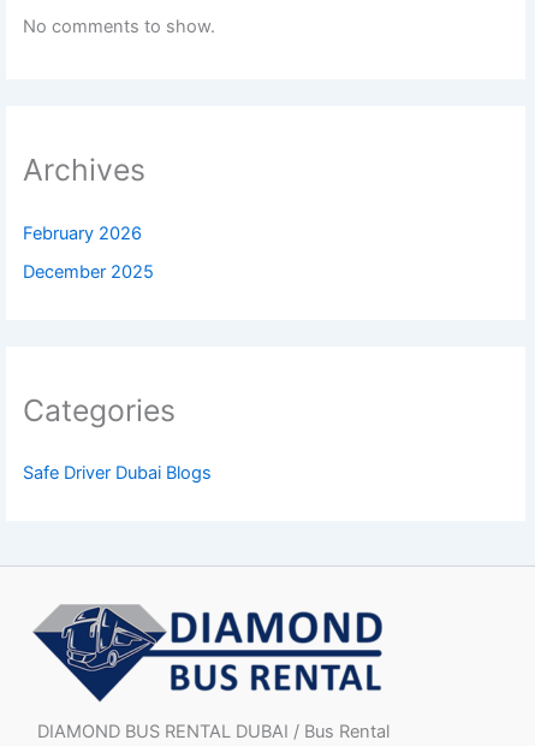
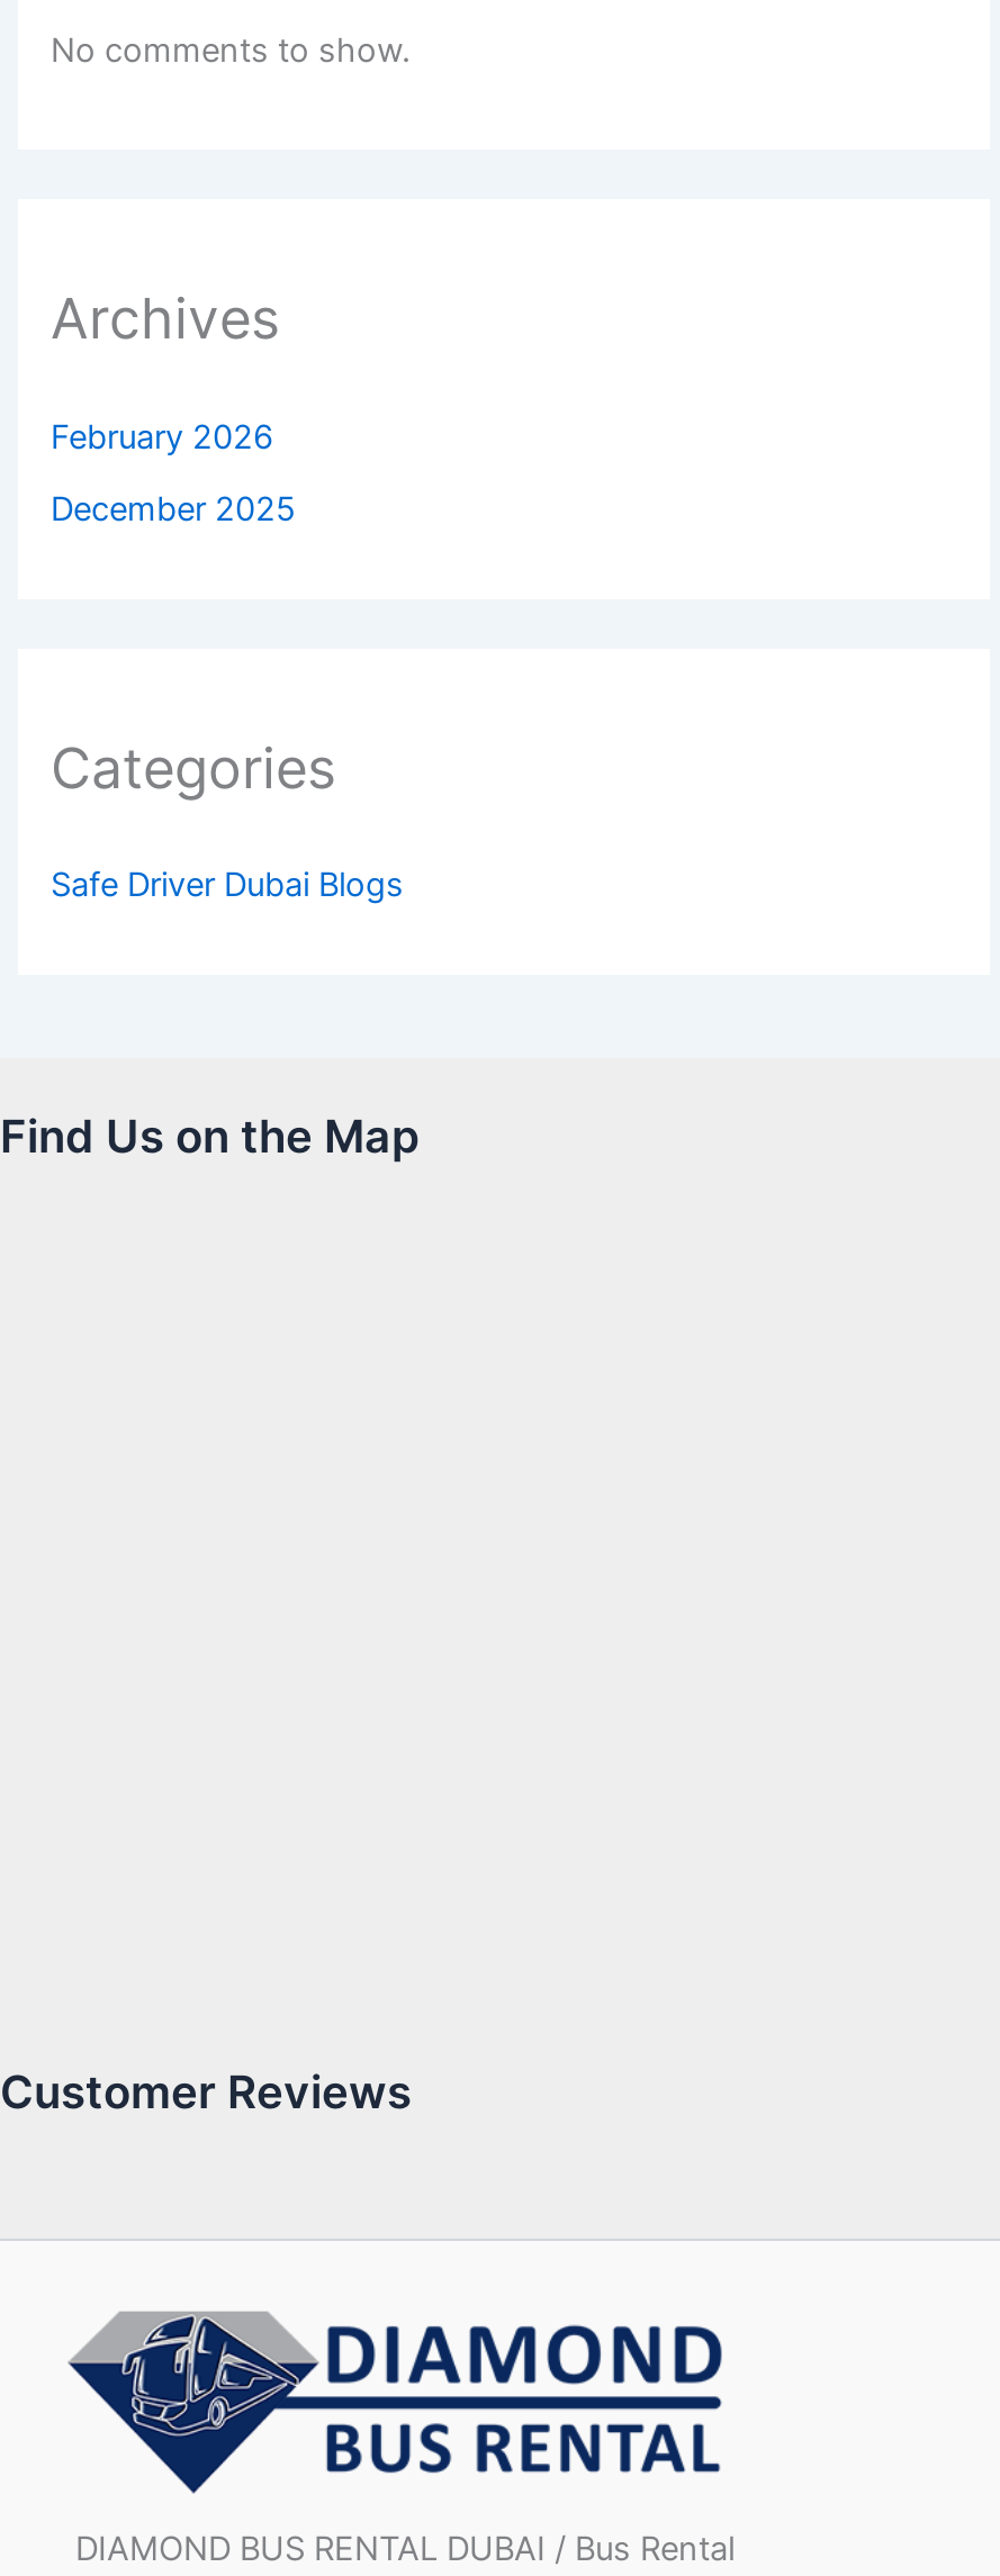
+ Find Us on the Map

+ Customer Reviews
